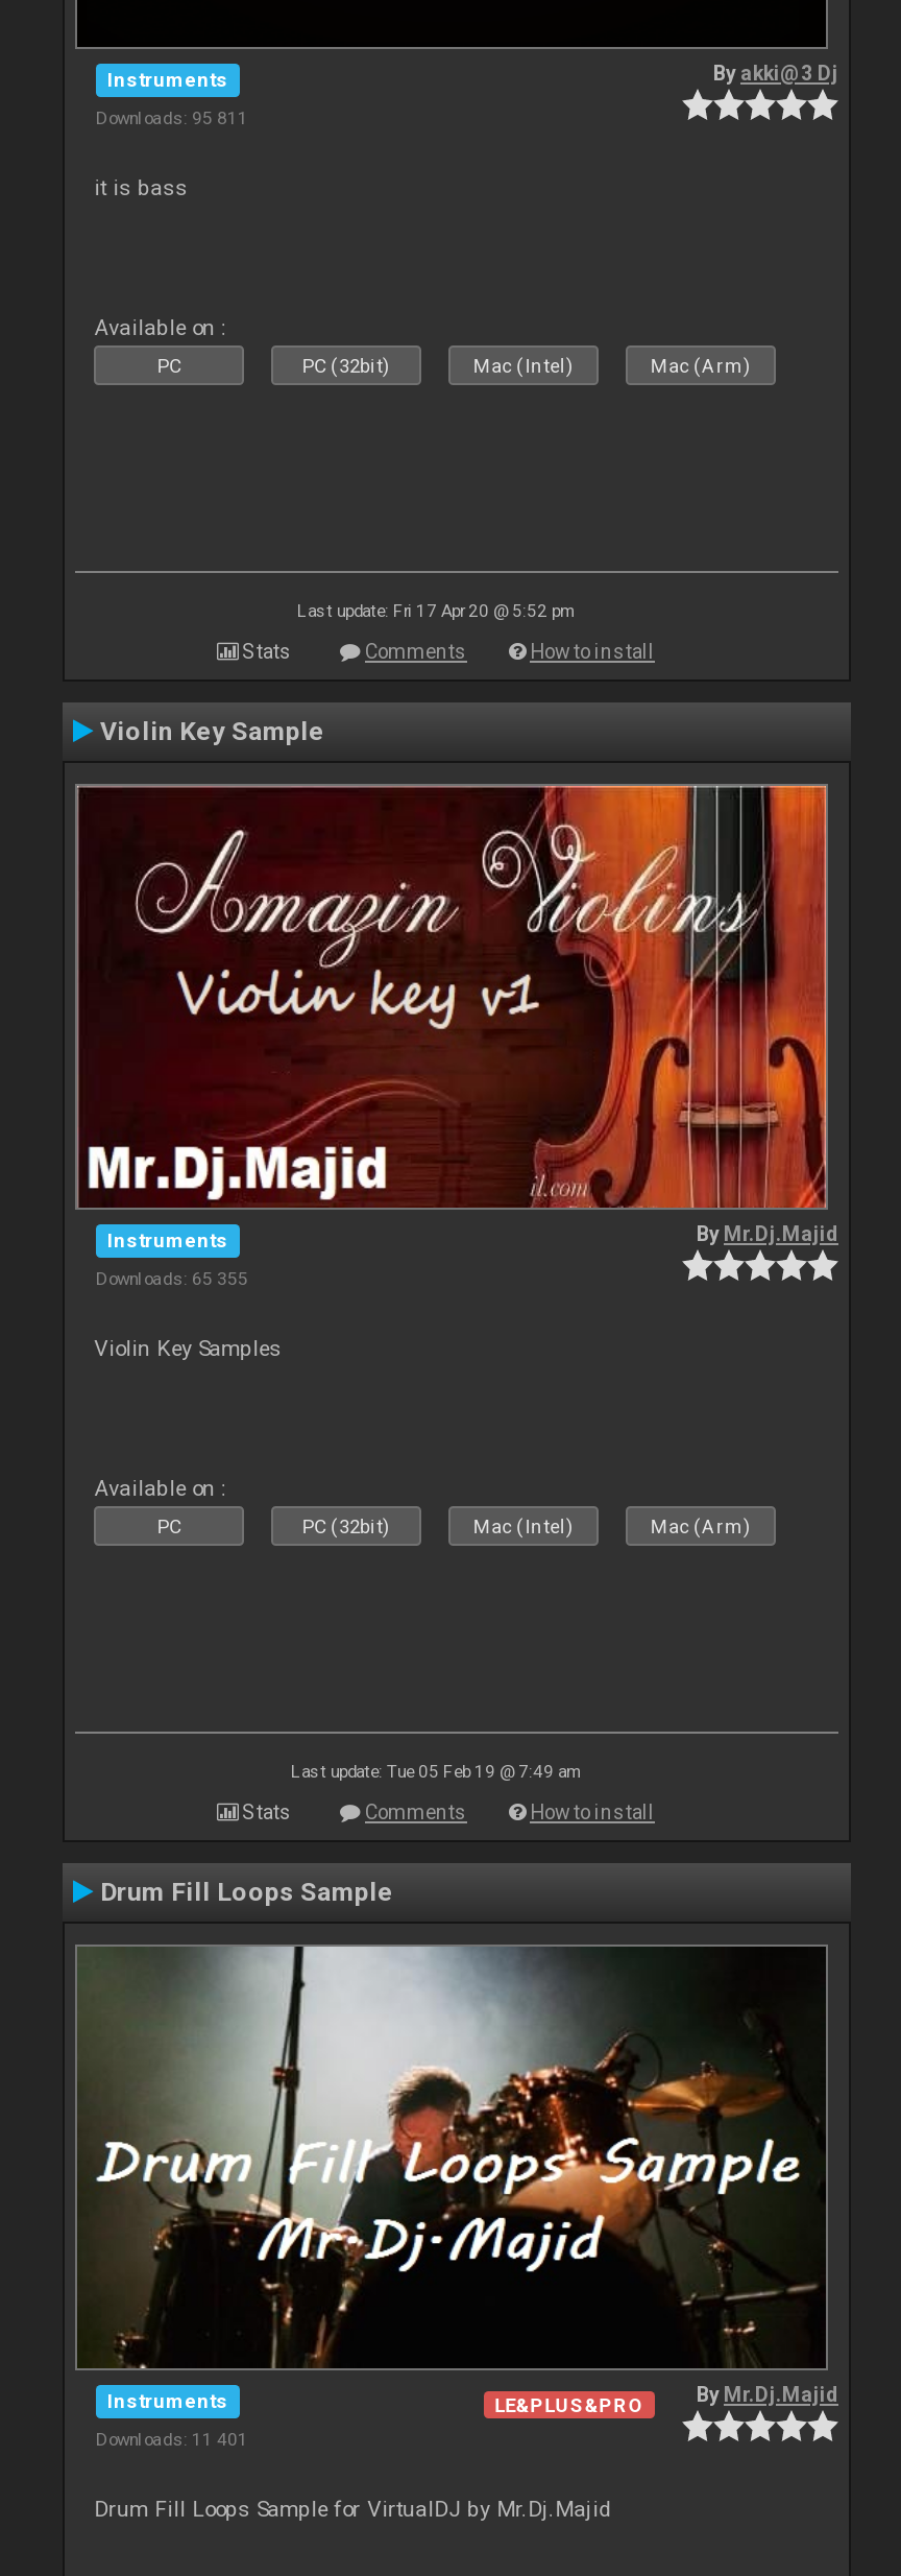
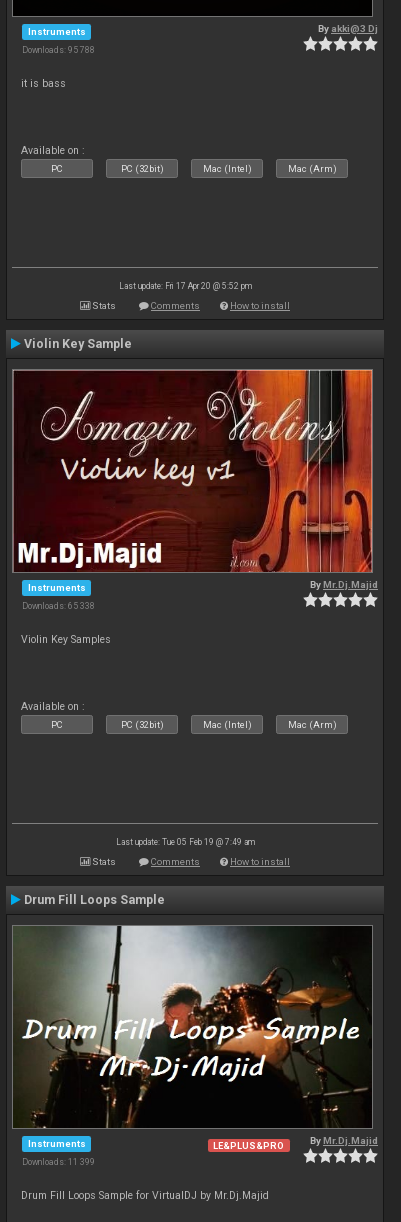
- Downloads: 95 811
+ Downloads: 95 788

- Downloads: 65 355
+ Downloads: 65 338

- Downloads: 11 401
+ Downloads: 11 399
